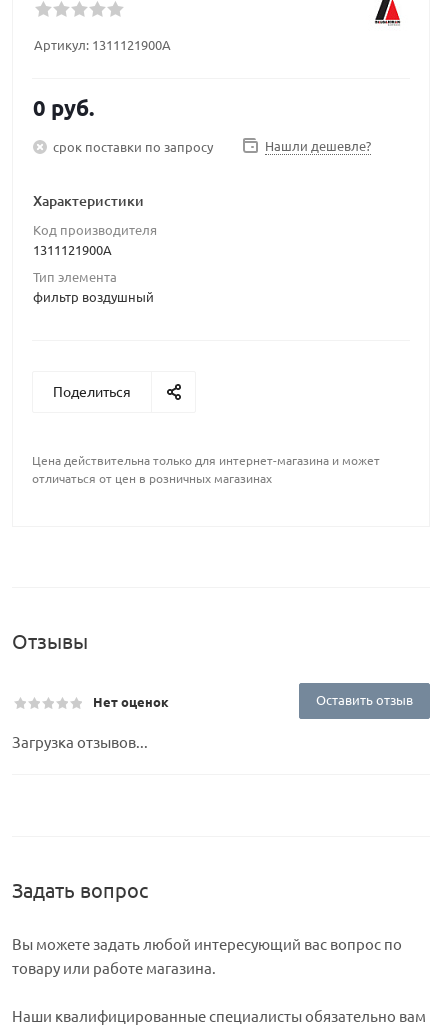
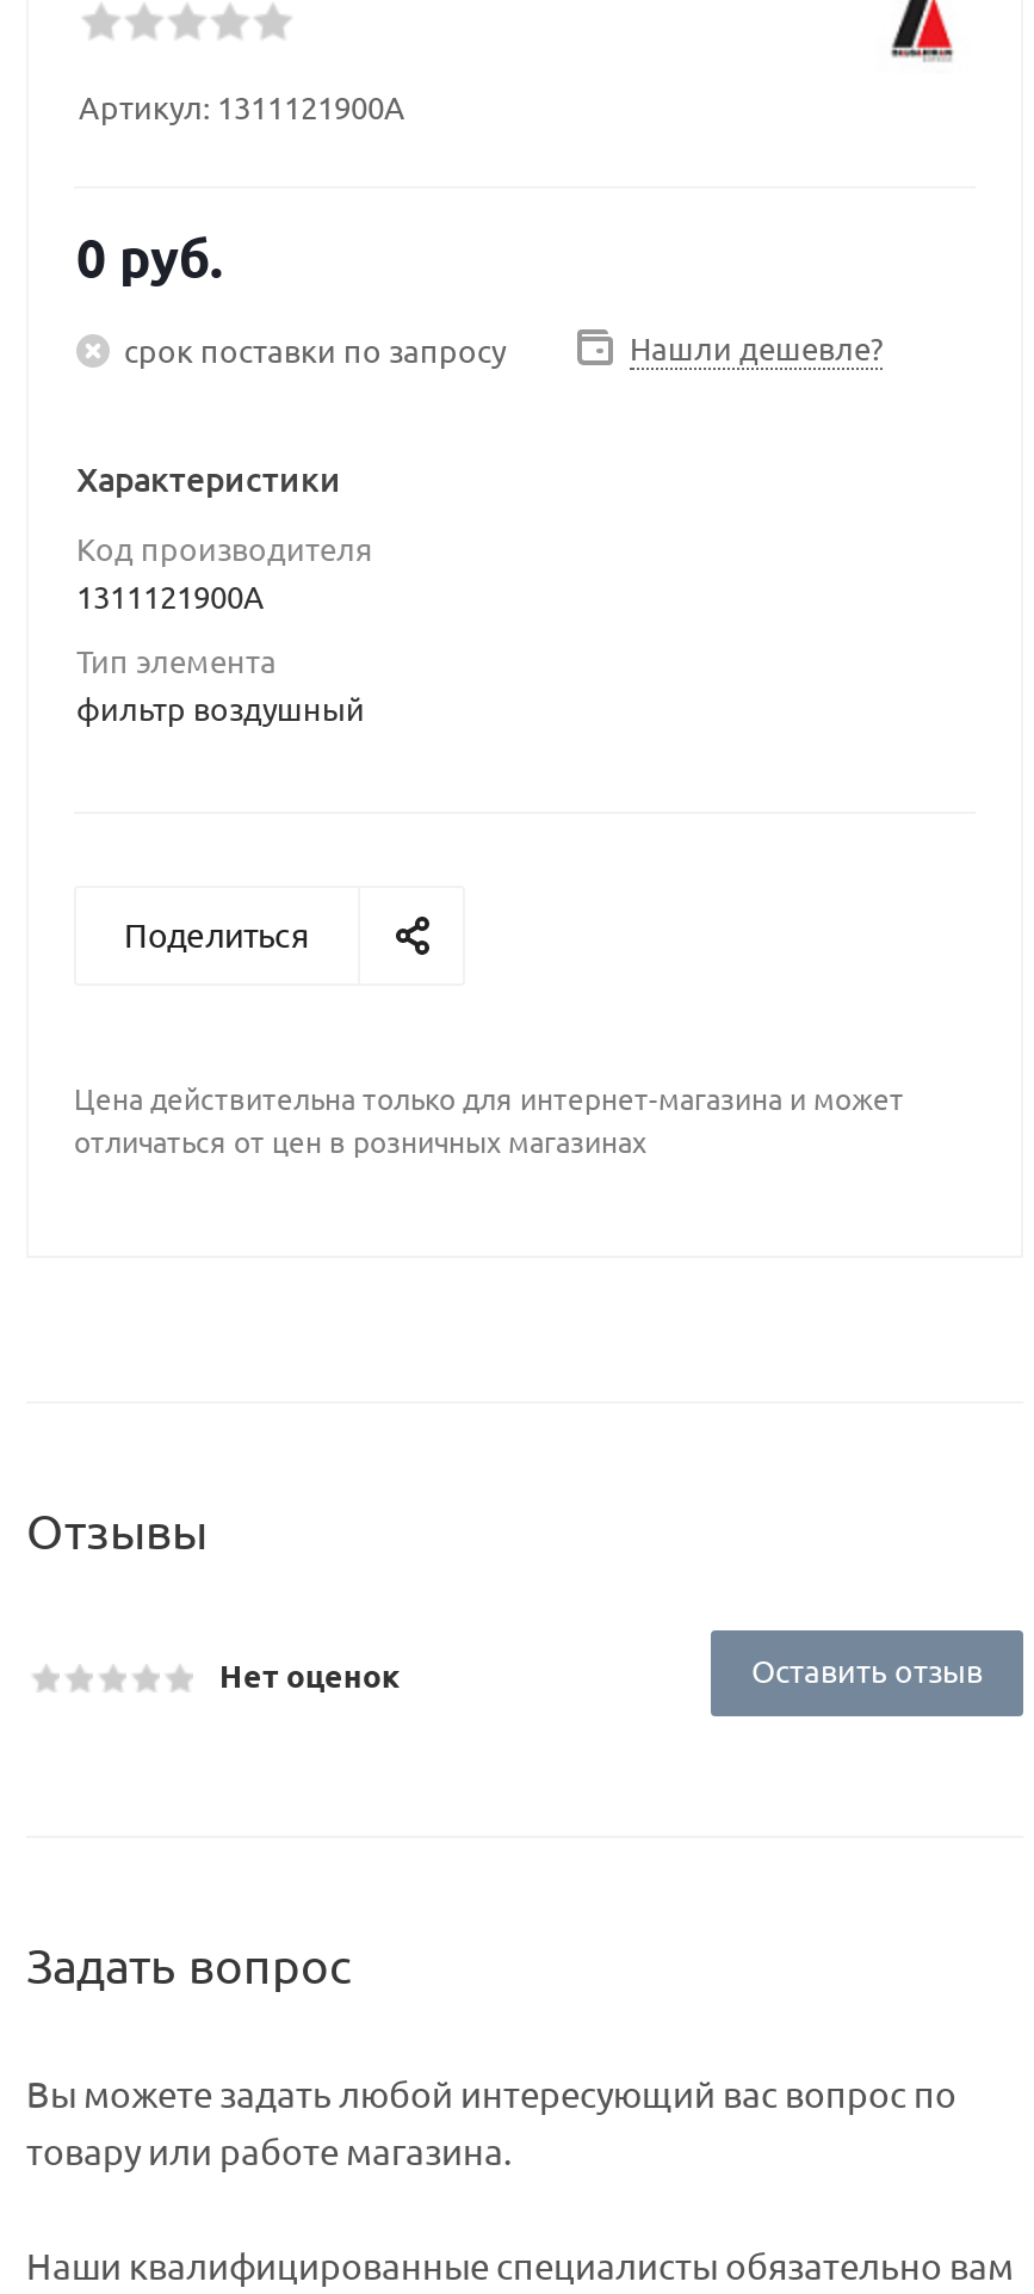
- Загрузка отзывов...
